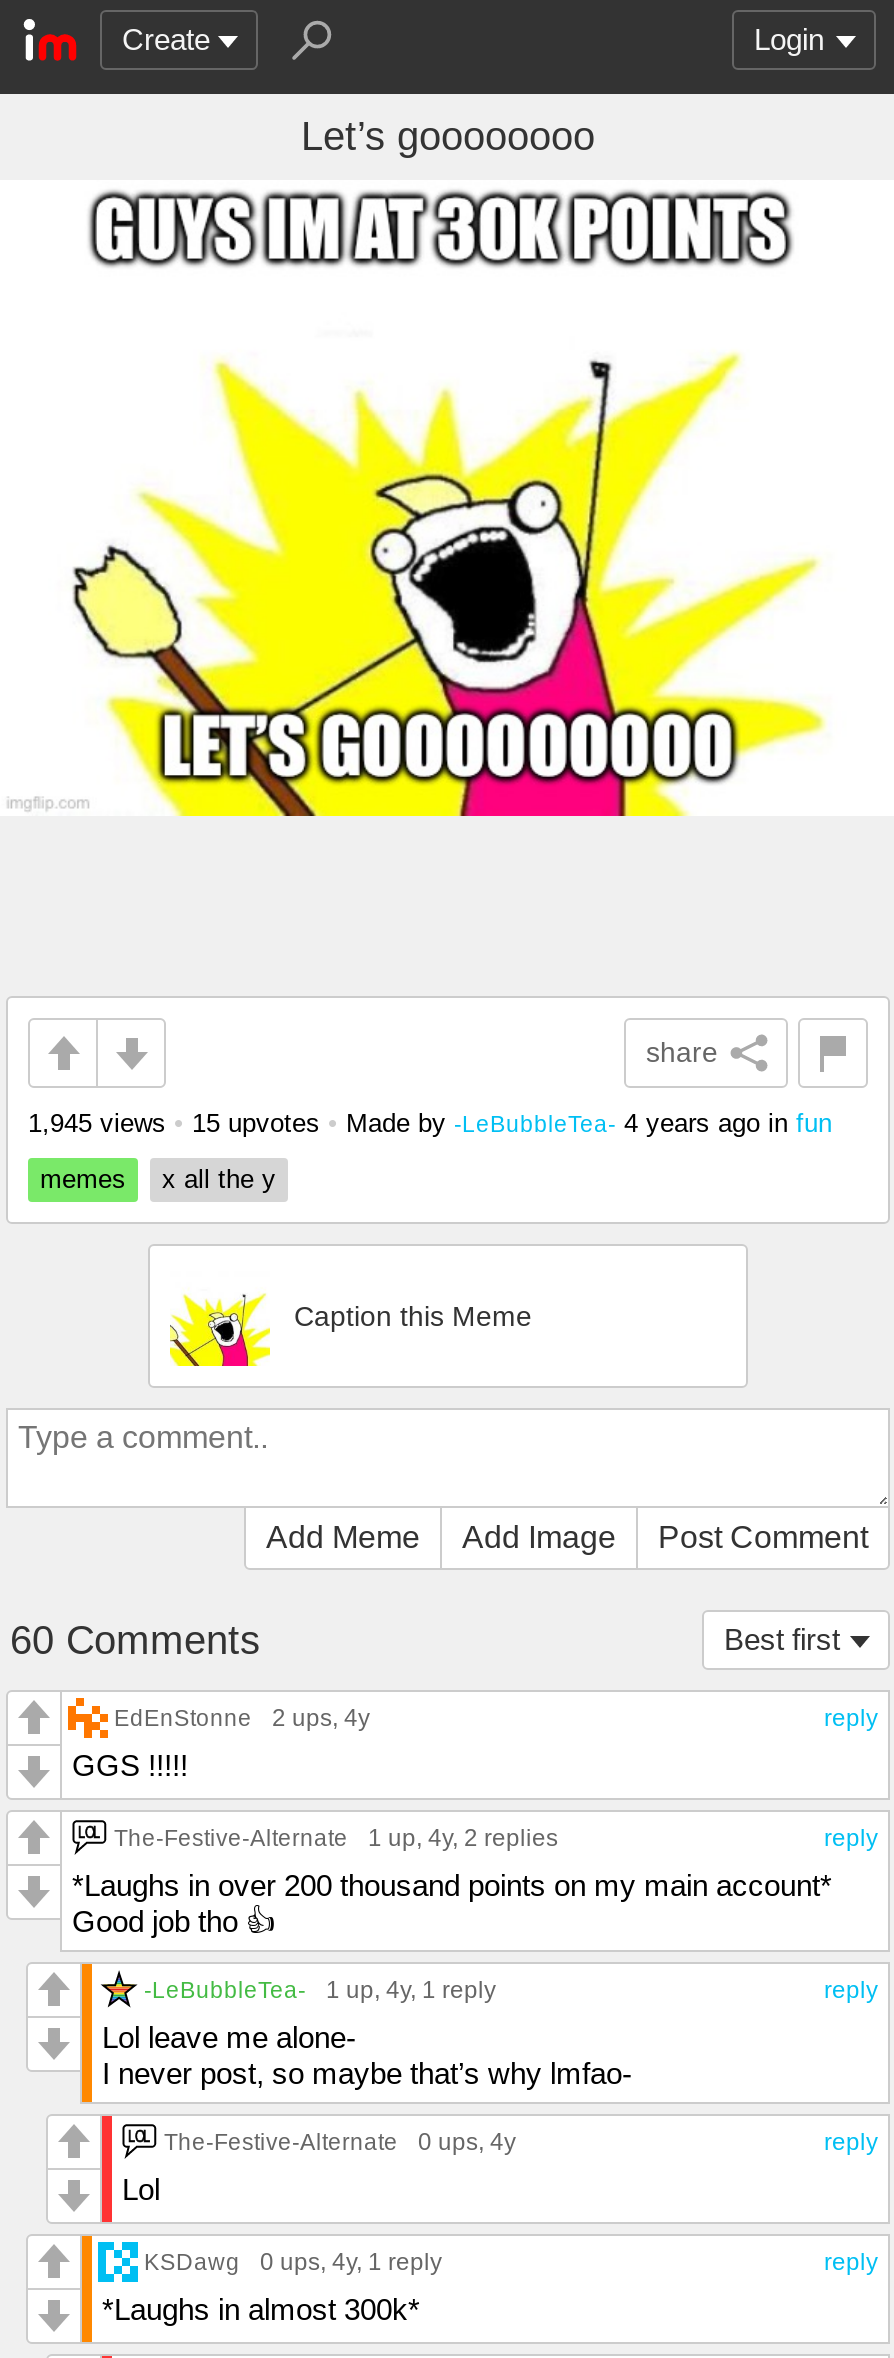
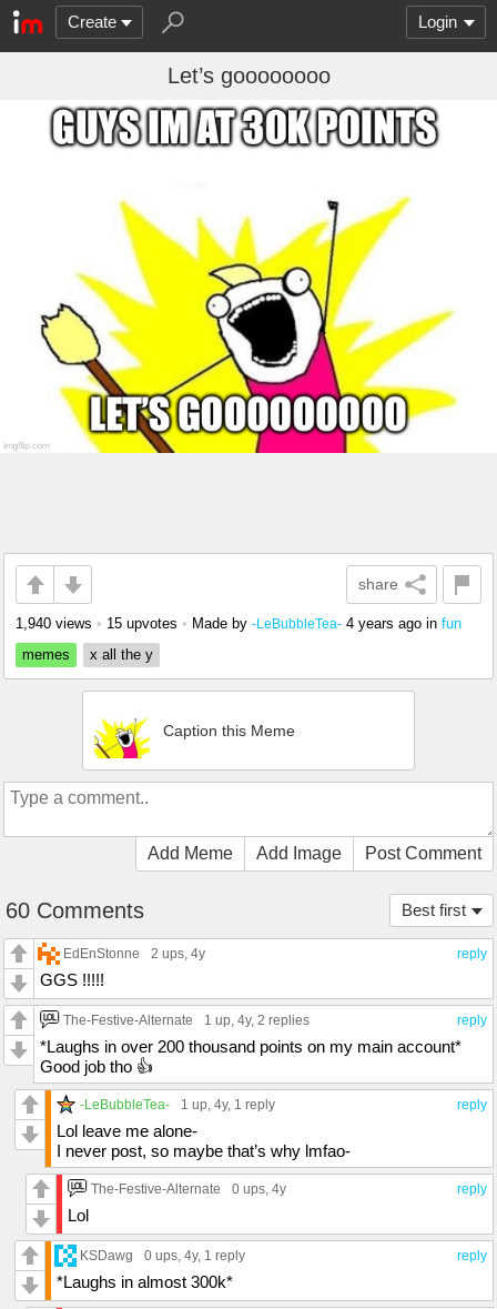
- 1,945 views • 15 upvotes • Made by -LeBubbleTea- 4 years ago in fun
+ 1,940 views • 15 upvotes • Made by -LeBubbleTea- 4 years ago in fun
